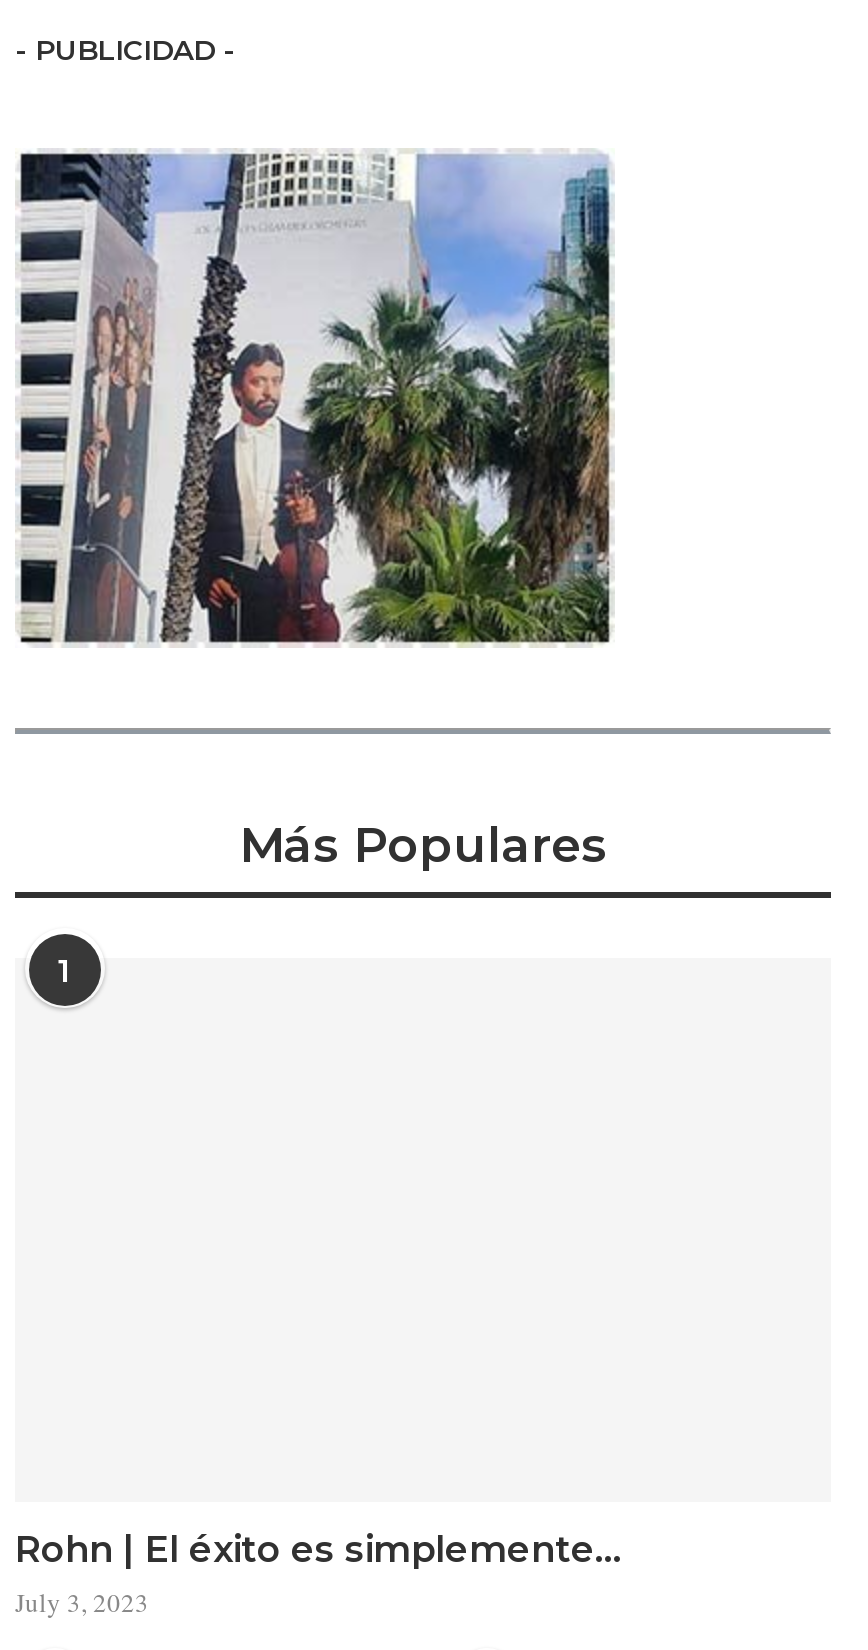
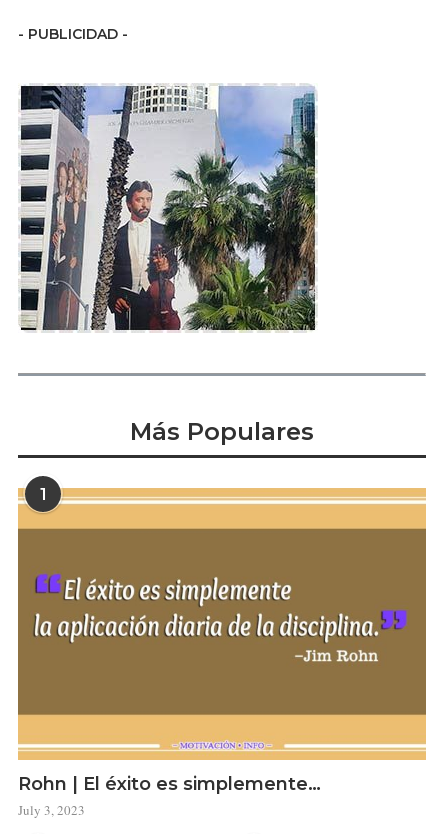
+ [image]
